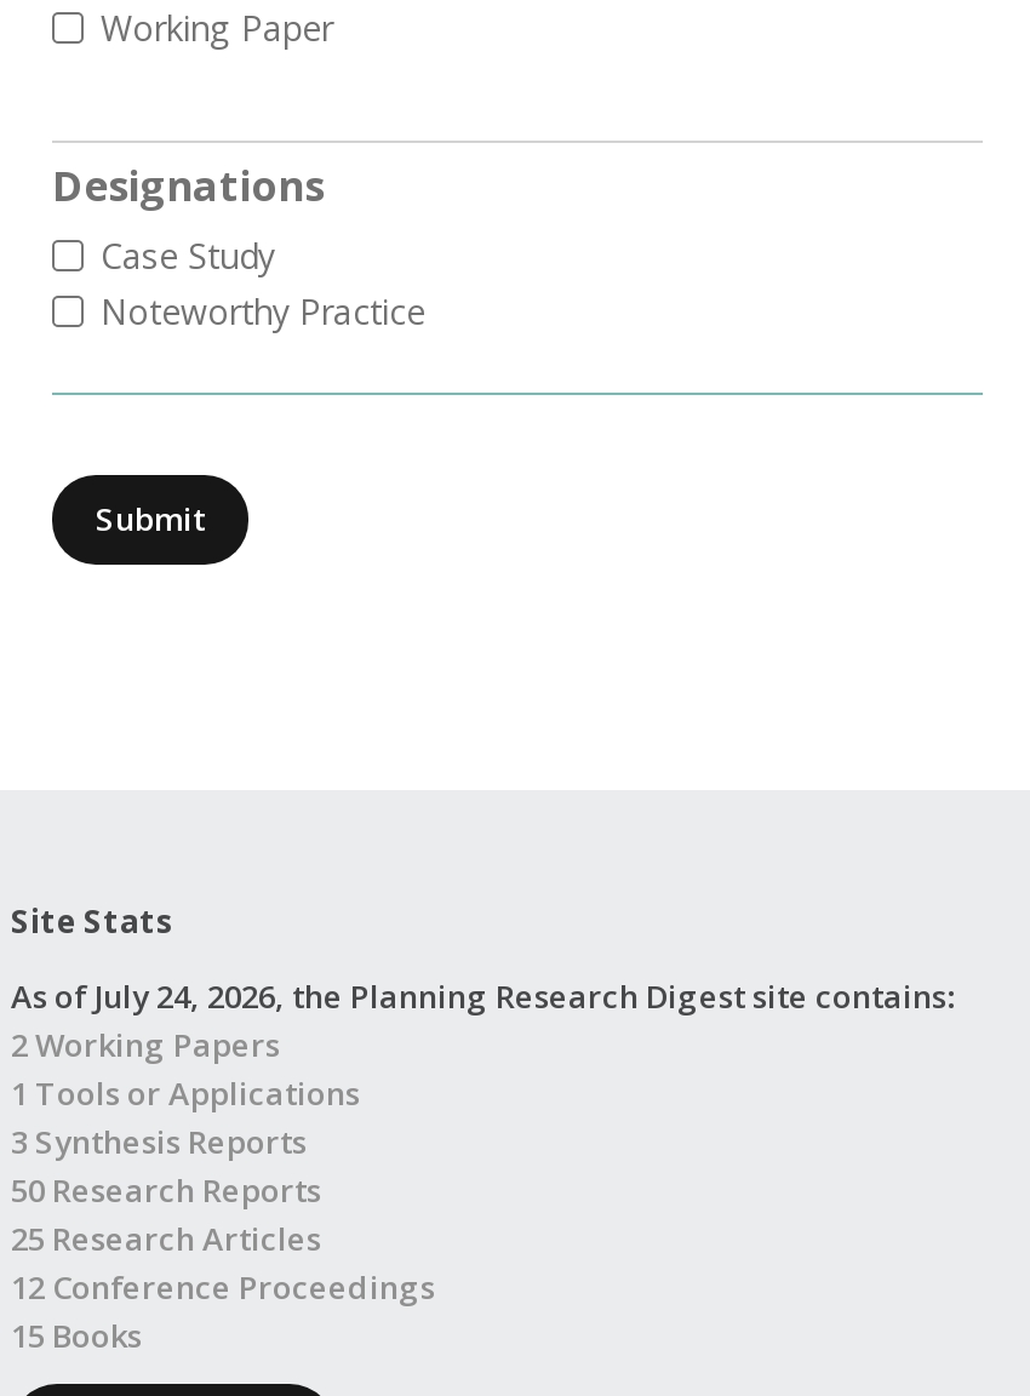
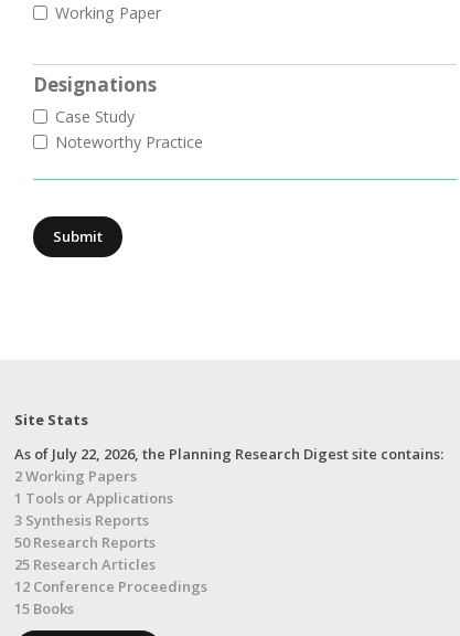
- As of July 24, 2026, the Planning Research Digest site contains:
+ As of July 22, 2026, the Planning Research Digest site contains:
